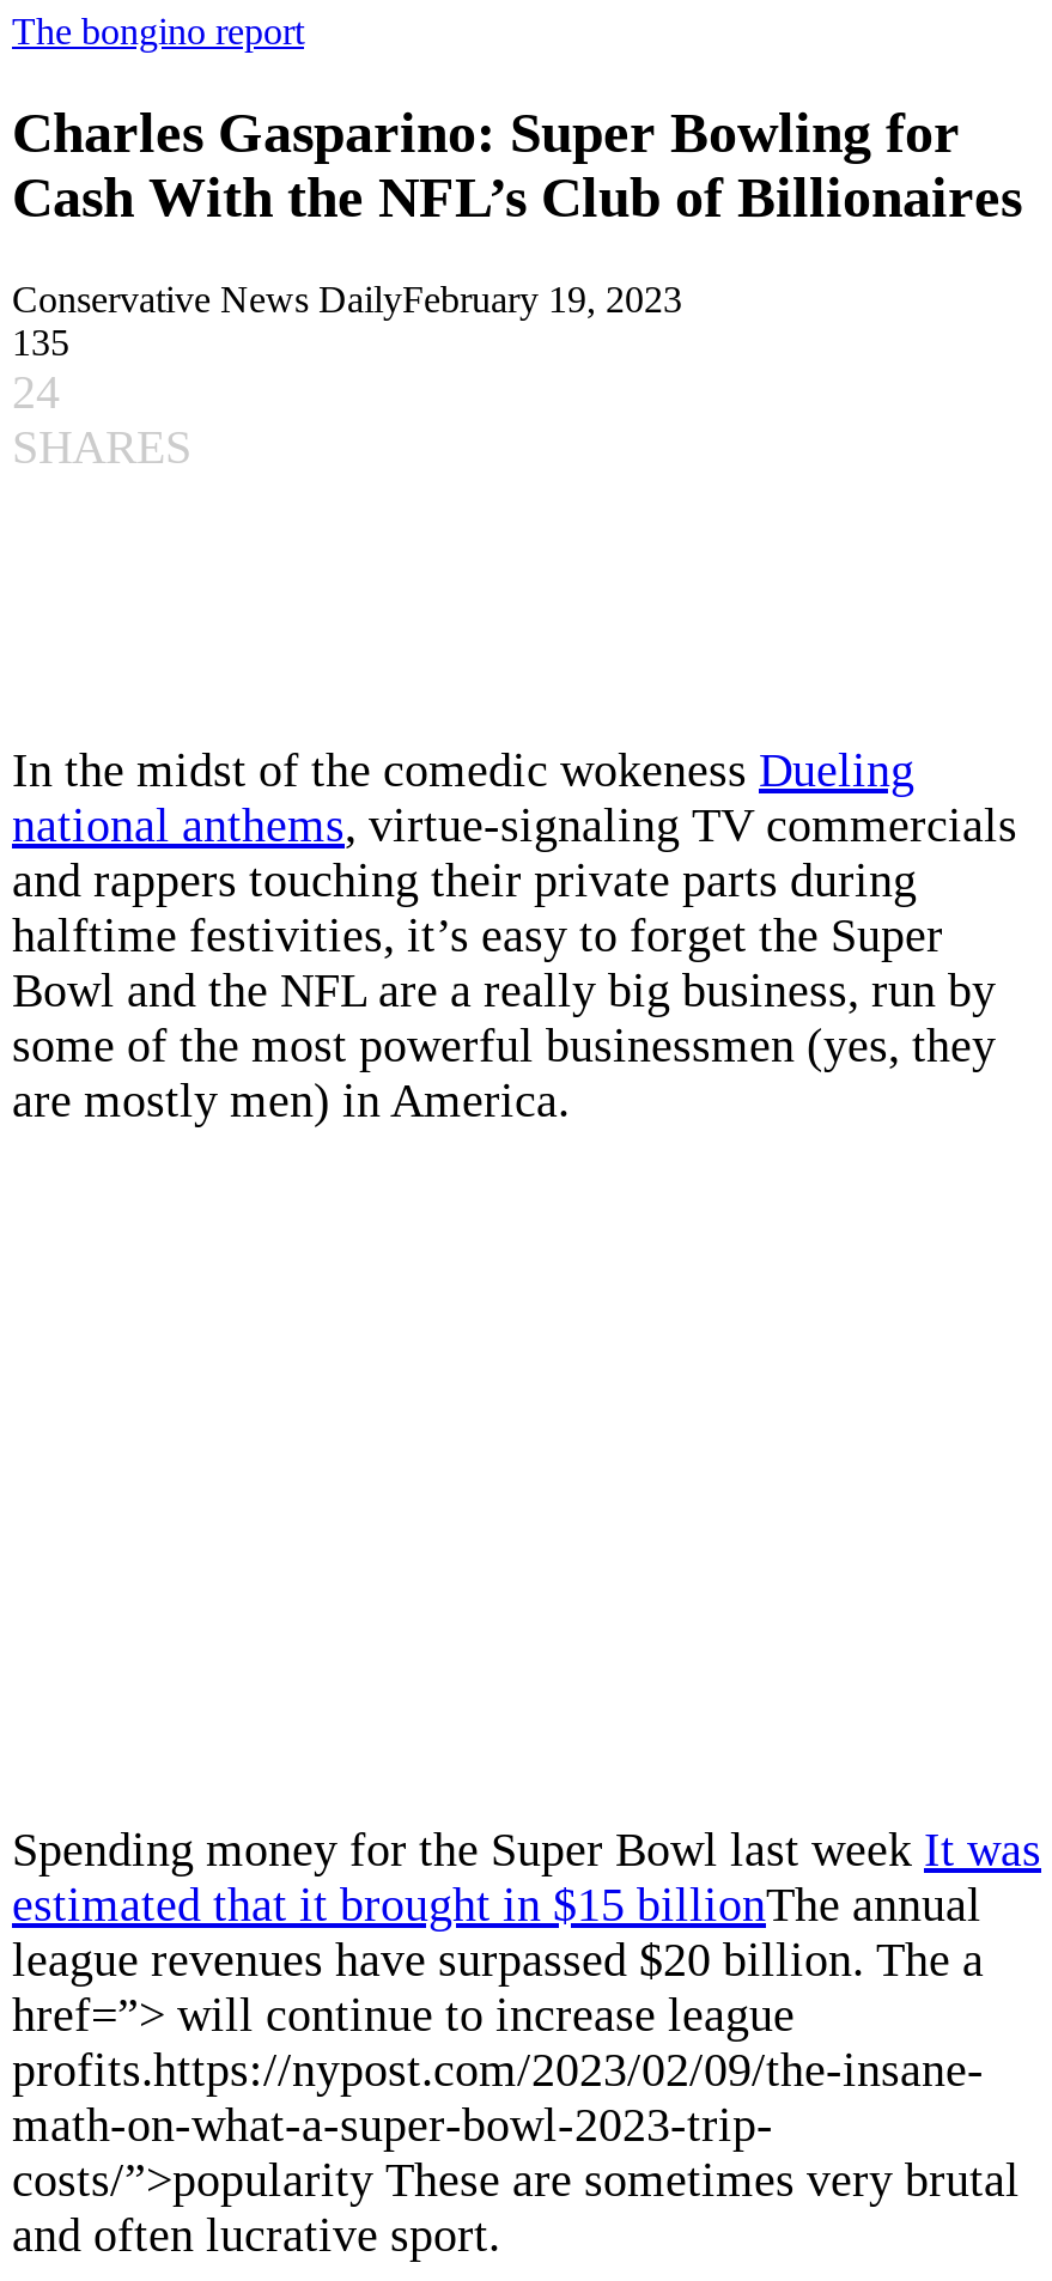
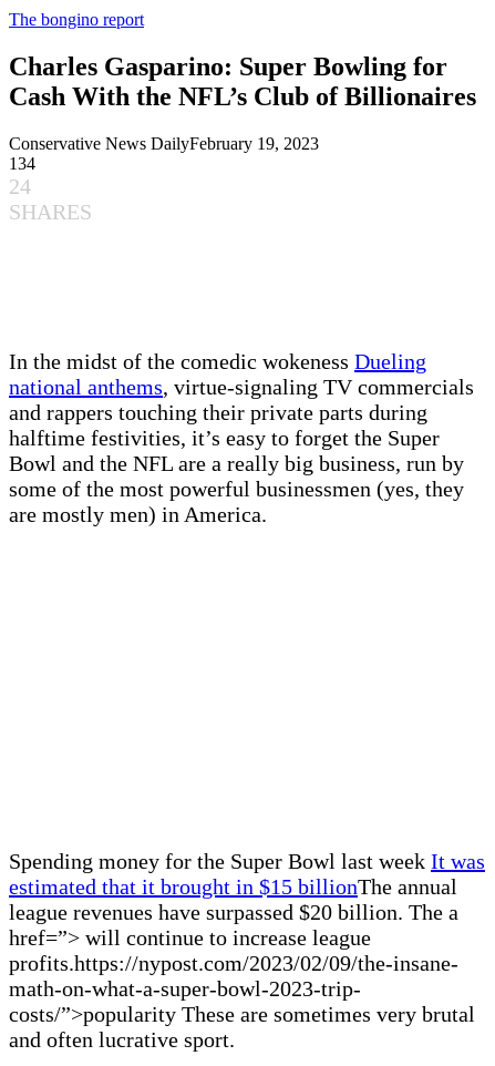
- 135
+ 134
